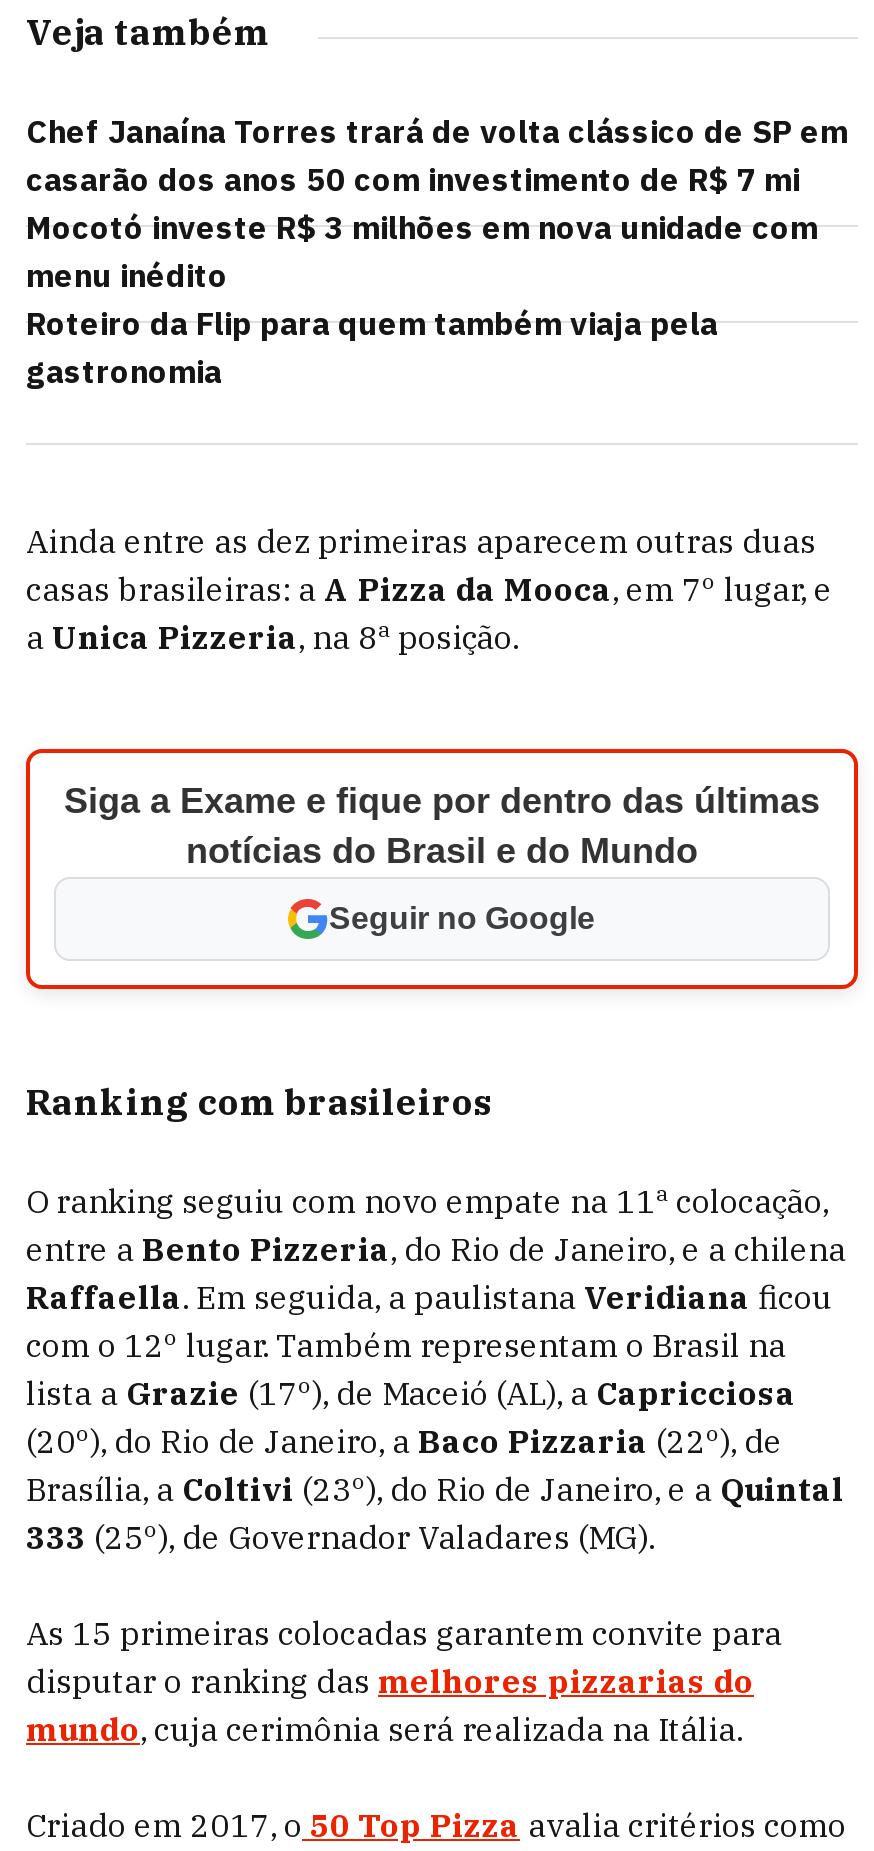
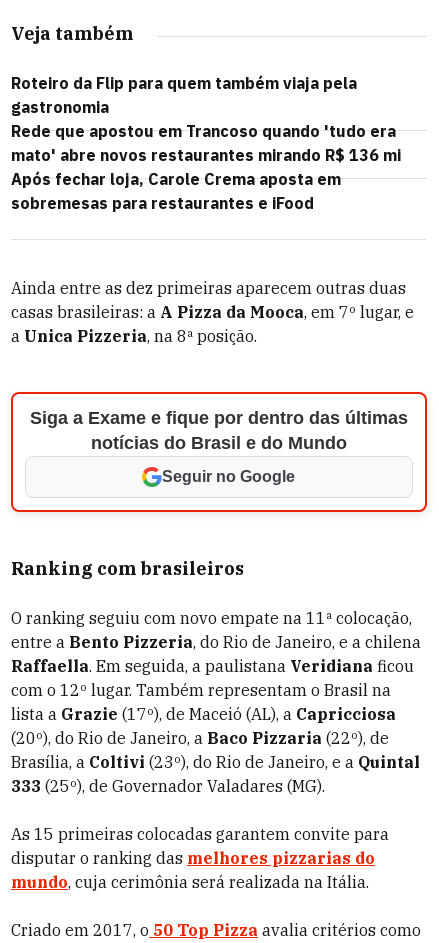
- Chef Janaína Torres trará de volta clássico de SP em
- casarão dos anos 50 com investimento de R$ 7 mi
- Mocotó investe R$ 3 milhões em nova unidade com
- menu inédito

moved up: Roteiro da Flip para quem também viaja pela | gastronomia

+ Rede que apostou em Trancoso quando 'tudo era
+ mato' abre novos restaurantes mirando R$ 136 mi
+ Após fechar loja, Carole Crema aposta em
+ sobremesas para restaurantes e iFood
